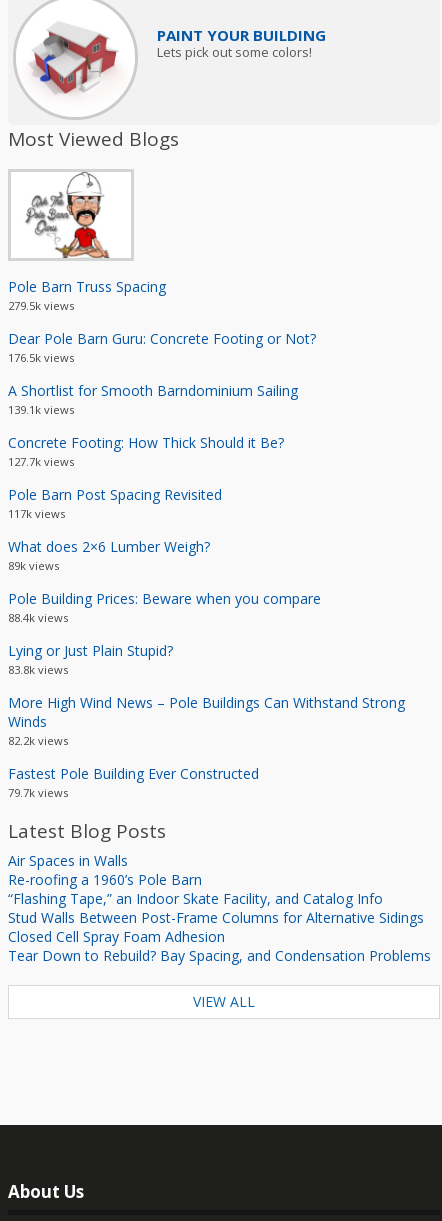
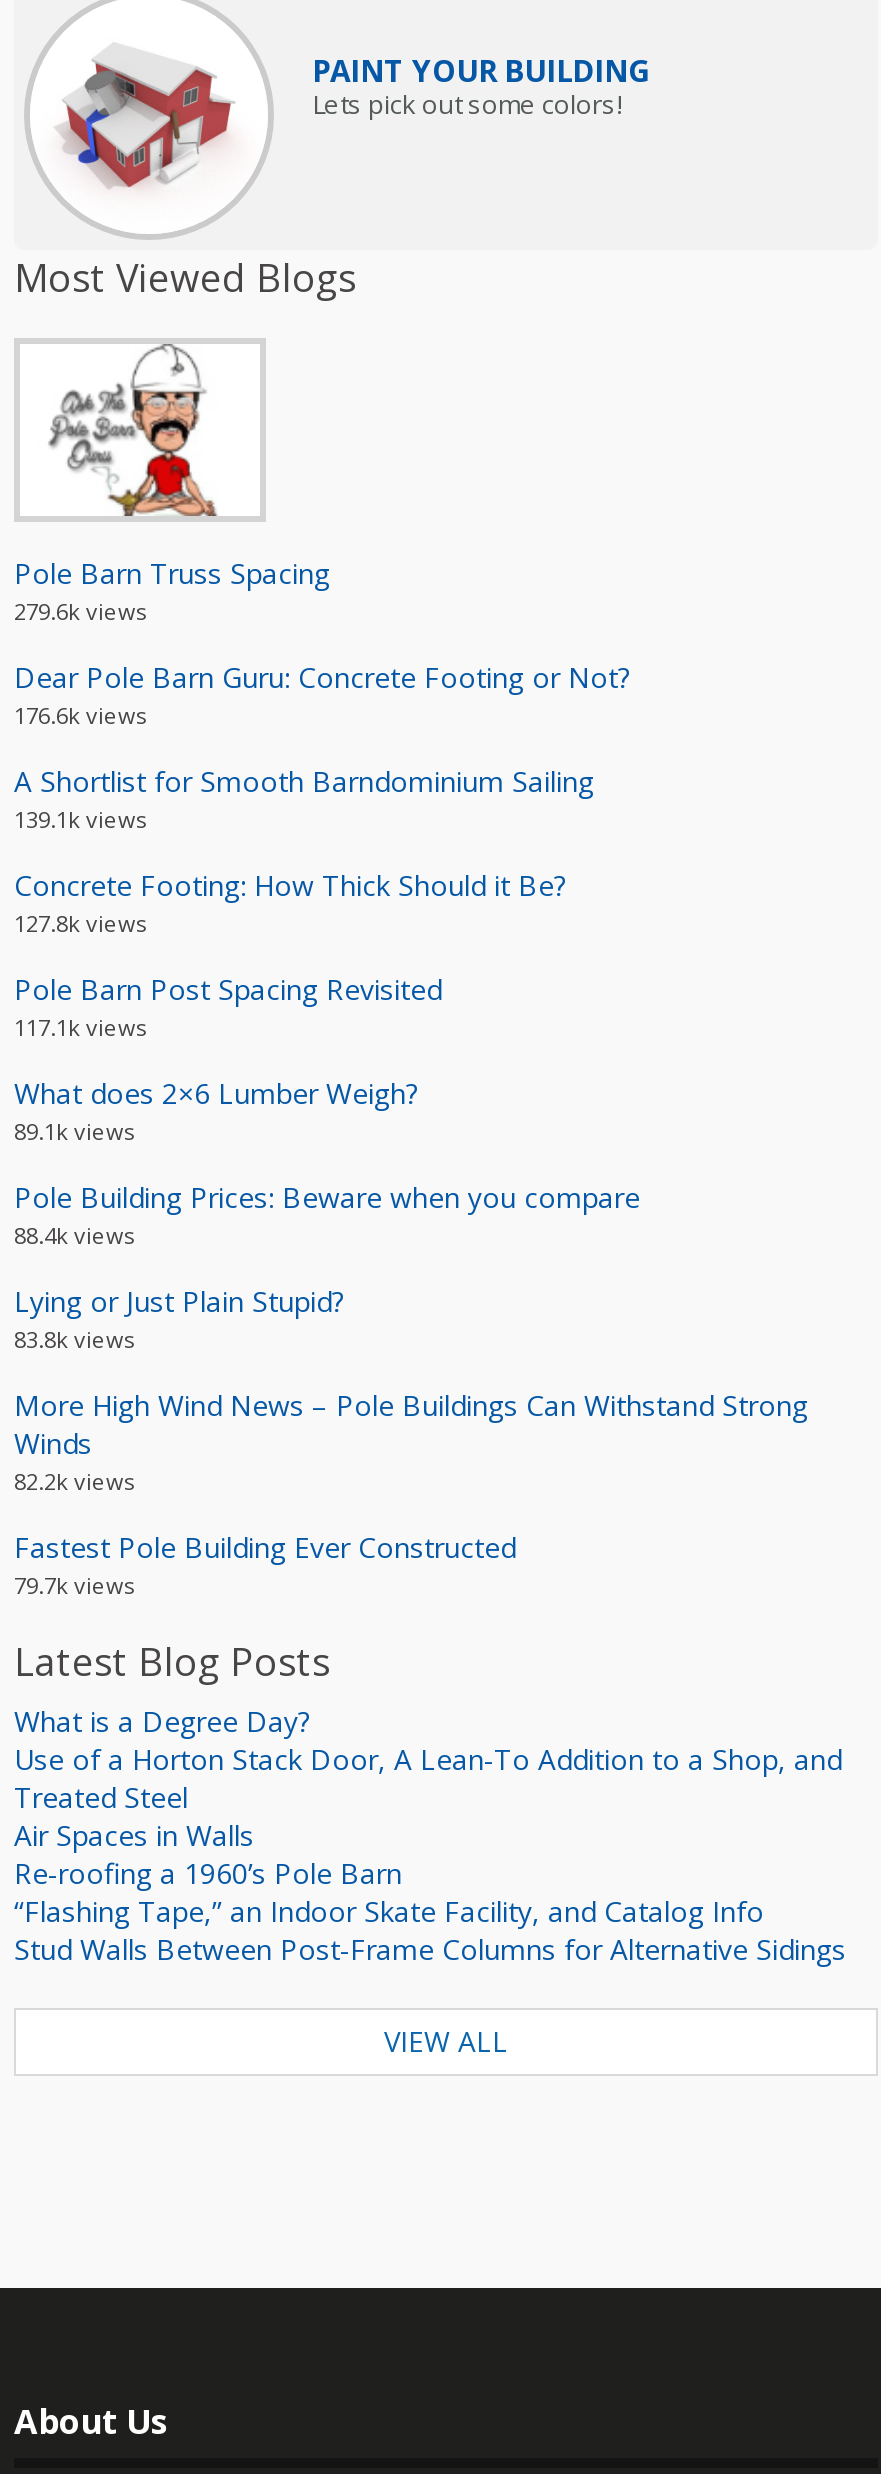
- 279.5k views
+ 279.6k views

- 176.5k views
+ 176.6k views

- 127.7k views
+ 127.8k views

- 117k views
+ 117.1k views

- 89k views
+ 89.1k views

+ What is a Degree Day?
+ Use of a Horton Stack Door, A Lean-To Addition to a Shop, and
+ Treated Steel

moved down: Air Spaces in Walls | Re-roofing a 1960’s Pole Barn | “Flashing Tape,” an Indoor Skate Facility, and Catalog Info | Stud Walls Between Post-Frame Columns for Alternative Sidings

- Closed Cell Spray Foam Adhesion
- Tear Down to Rebuild? Bay Spacing, and Condensation Problems
